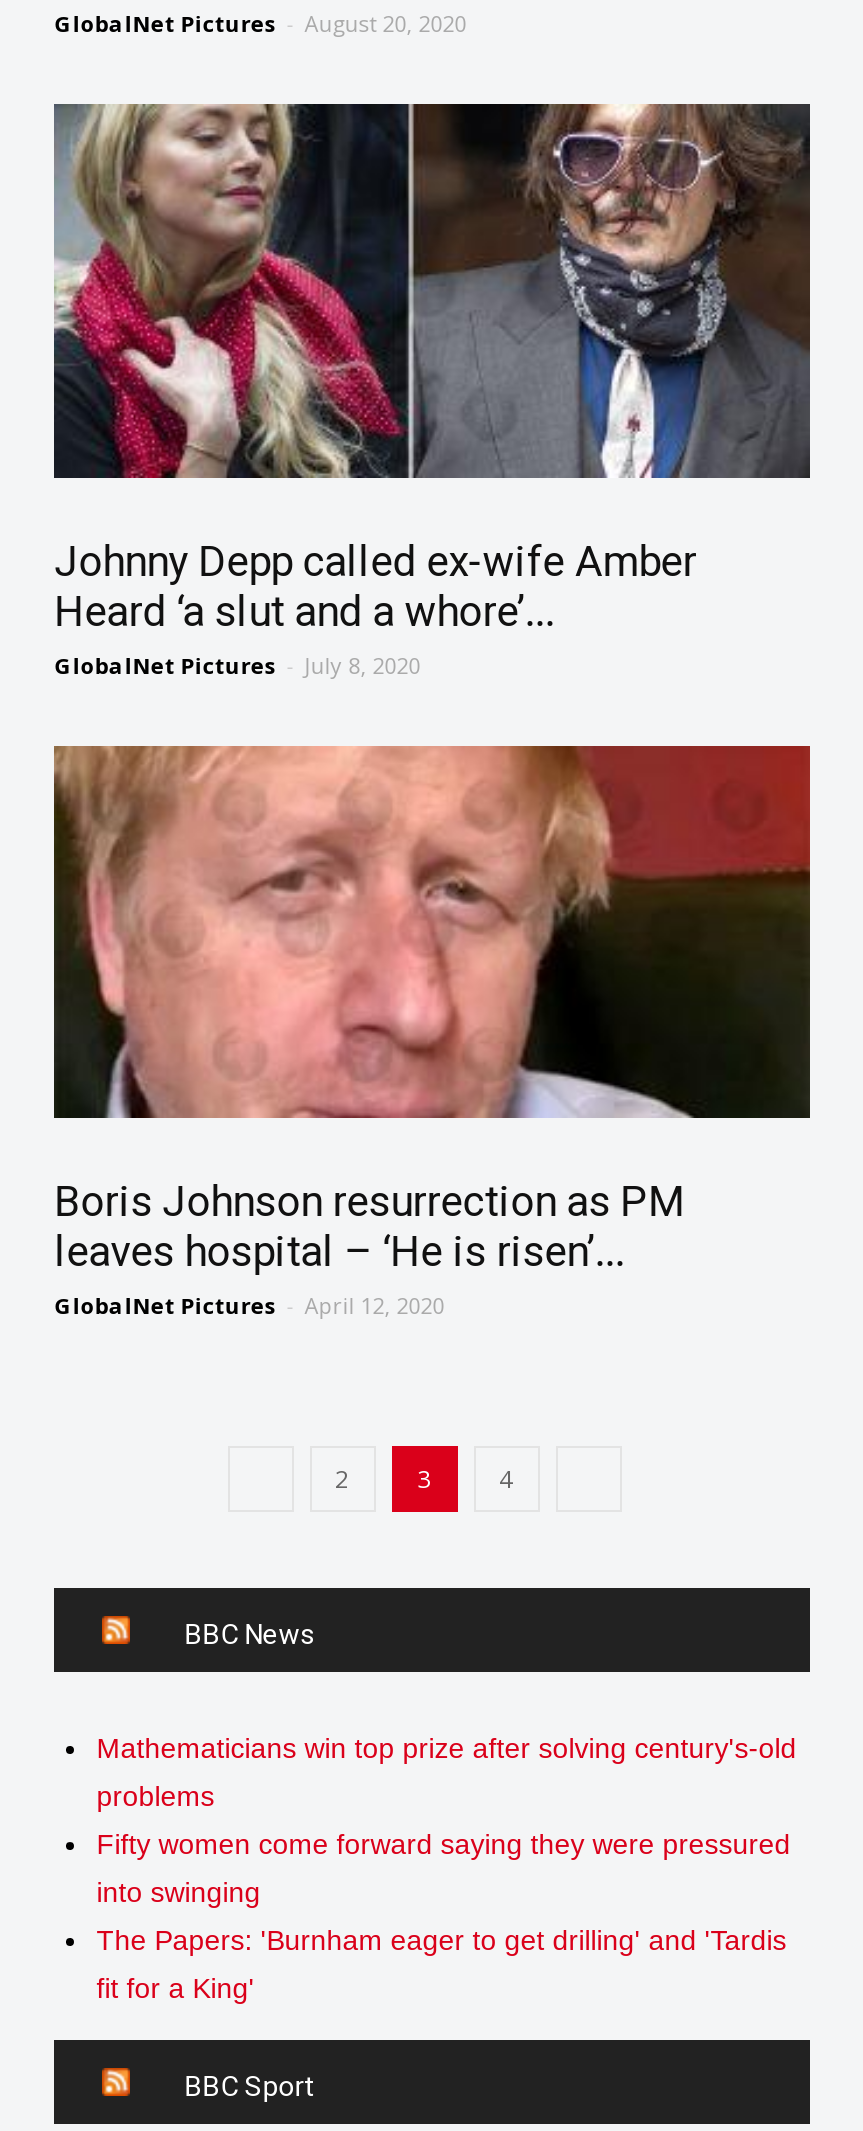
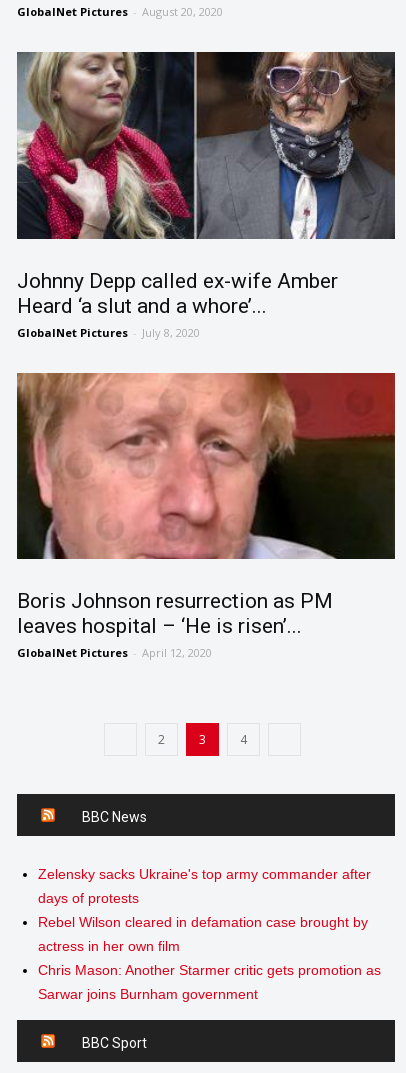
- Mathematicians win top prize after solving century's-old
+ Zelensky sacks Ukraine's top army commander after

- problems
+ days of protests

- Fifty women come forward saying they were pressured
+ Rebel Wilson cleared in defamation case brought by

- into swinging
+ actress in her own film

- The Papers: 'Burnham eager to get drilling' and 'Tardis
+ Chris Mason: Another Starmer critic gets promotion as

- fit for a King'
+ Sarwar joins Burnham government
